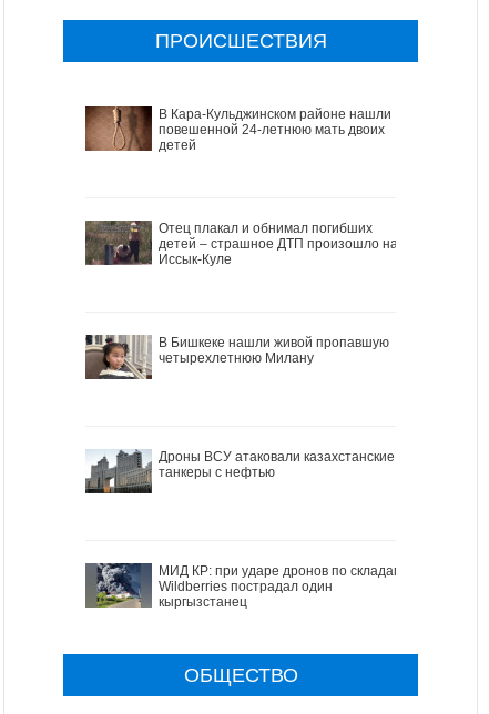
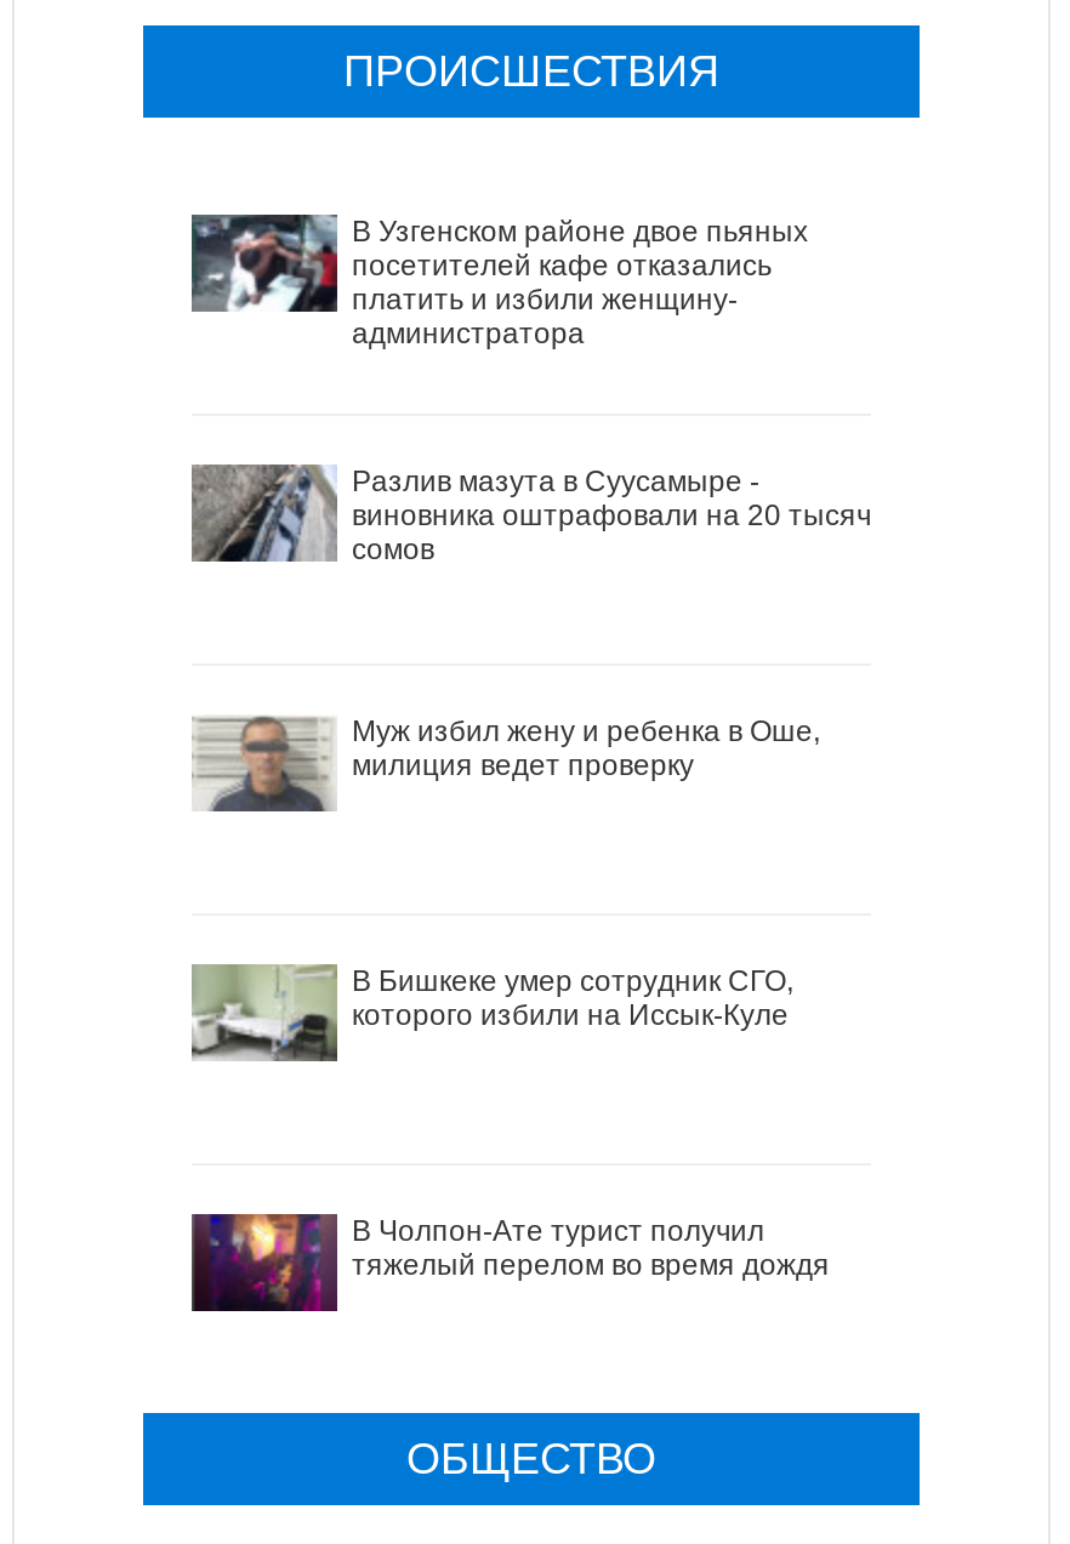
- [image]
- В Кара-Кульджинском районе нашли
- повешенной 24-летнюю мать двоих
- детей
+ [image]
+ В Узгенском районе двое пьяных
+ посетителей кафе отказались
+ платить и избили женщину-
+ администратора

- [image]
- Отец плакал и обнимал погибших
- детей – страшное ДТП произошло на
- Иссык-Куле
+ [image]
+ Разлив мазута в Суусамыре -
+ виновника оштрафовали на 20 тысяч
+ сомов

- [image]
- В Бишкеке нашли живой пропавшую
- четырехлетнюю Милану
+ [image]
+ Муж избил жену и ребенка в Оше,
+ милиция ведет проверку

- [image]
- Дроны ВСУ атаковали казахстанские
- танкеры с нефтью
+ [image]
+ В Бишкеке умер сотрудник СГО,
+ которого избили на Иссык-Куле

- [image]
- МИД КР: при ударе дронов по складам
- Wildberries пострадал один
- кыргызстанец
+ [image]
+ В Чолпон-Ате турист получил
+ тяжелый перелом во время дождя
